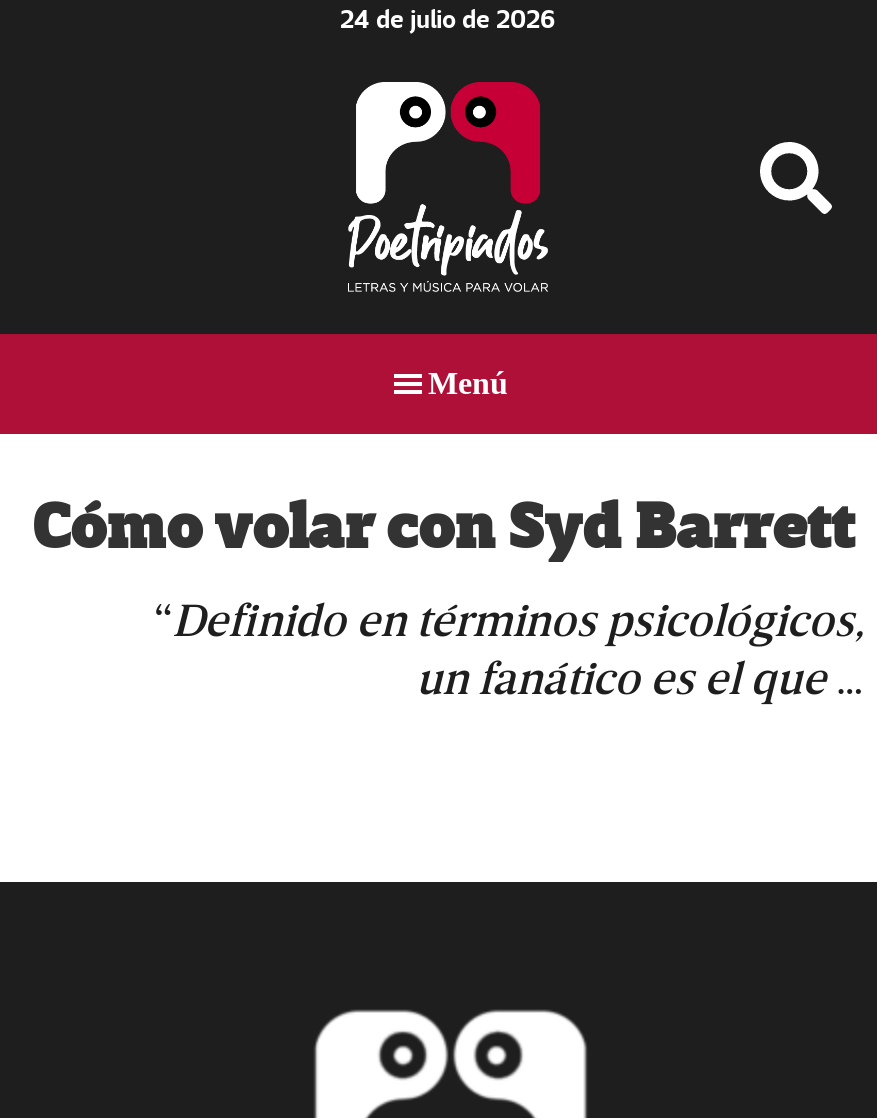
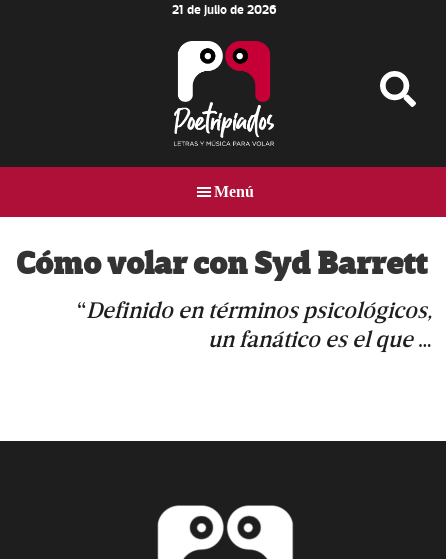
- 24 de julio de 2026
+ 21 de julio de 2026
